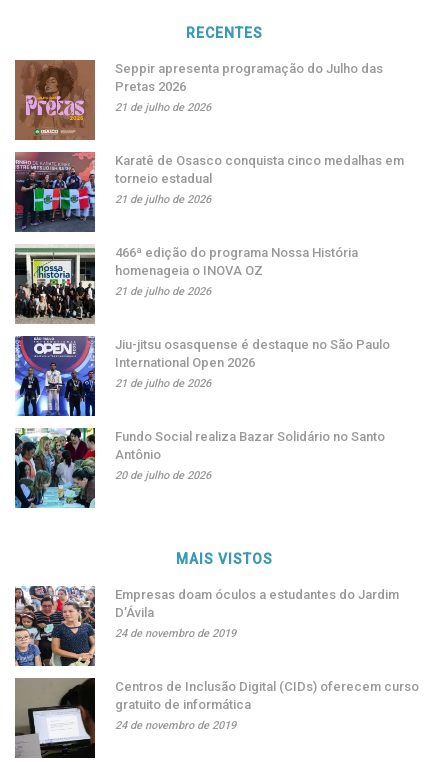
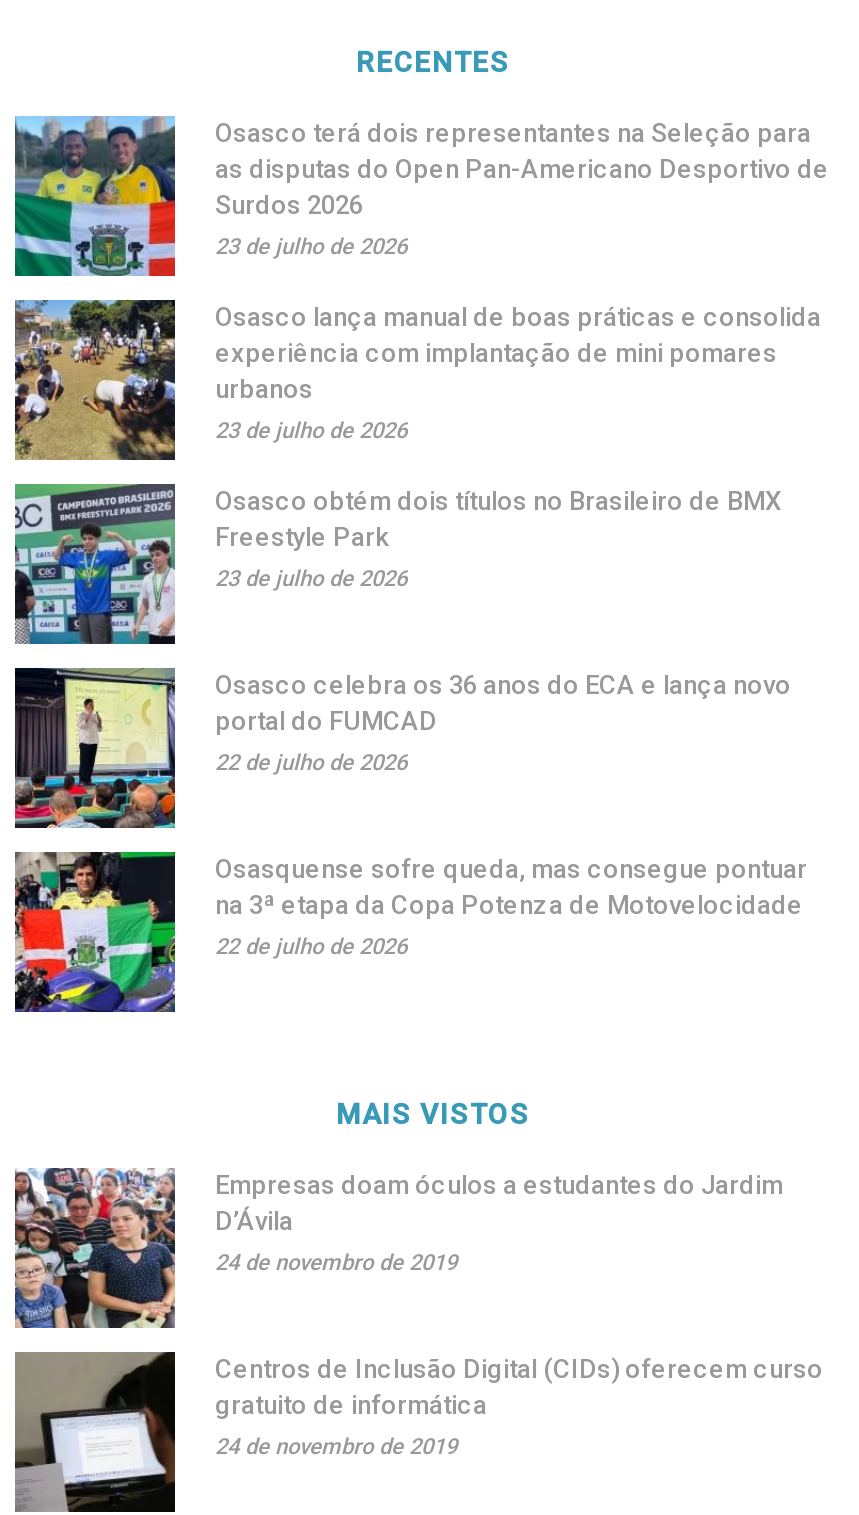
- [image]
- Seppir apresenta programação do Julho das
- Pretas 2026
+ [image]
+ Osasco terá dois representantes na Seleção para
+ as disputas do Open Pan-Americano Desportivo de
+ Surdos 2026

- 21 de julho de 2026
+ 23 de julho de 2026

- [image]
- Karatê de Osasco conquista cinco medalhas em
- torneio estadual
+ [image]
+ Osasco lança manual de boas práticas e consolida
+ experiência com implantação de mini pomares
+ urbanos

- 21 de julho de 2026
+ 23 de julho de 2026

- [image]
- 466ª edição do programa Nossa História
- homenageia o INOVA OZ
+ [image]
+ Osasco obtém dois títulos no Brasileiro de BMX
+ Freestyle Park

- 21 de julho de 2026
+ 23 de julho de 2026

- [image]
- Jiu-jitsu osasquense é destaque no São Paulo
- International Open 2026
+ [image]
+ Osasco celebra os 36 anos do ECA e lança novo
+ portal do FUMCAD

- 21 de julho de 2026
+ 22 de julho de 2026

- [image]
- Fundo Social realiza Bazar Solidário no Santo
- Antônio
+ [image]
+ Osasquense sofre queda, mas consegue pontuar
+ na 3ª etapa da Copa Potenza de Motovelocidade

- 20 de julho de 2026
+ 22 de julho de 2026
